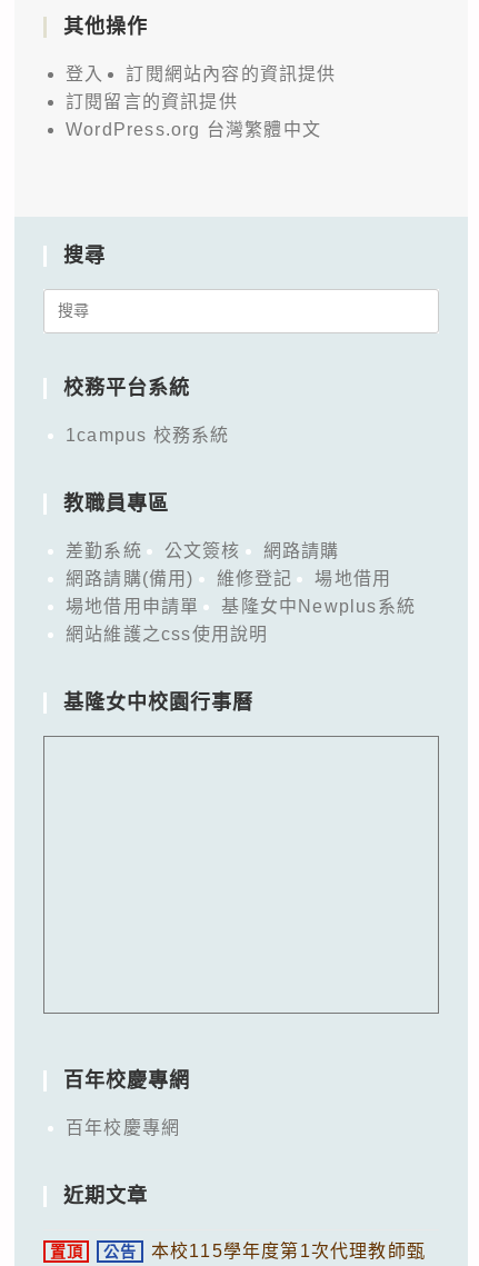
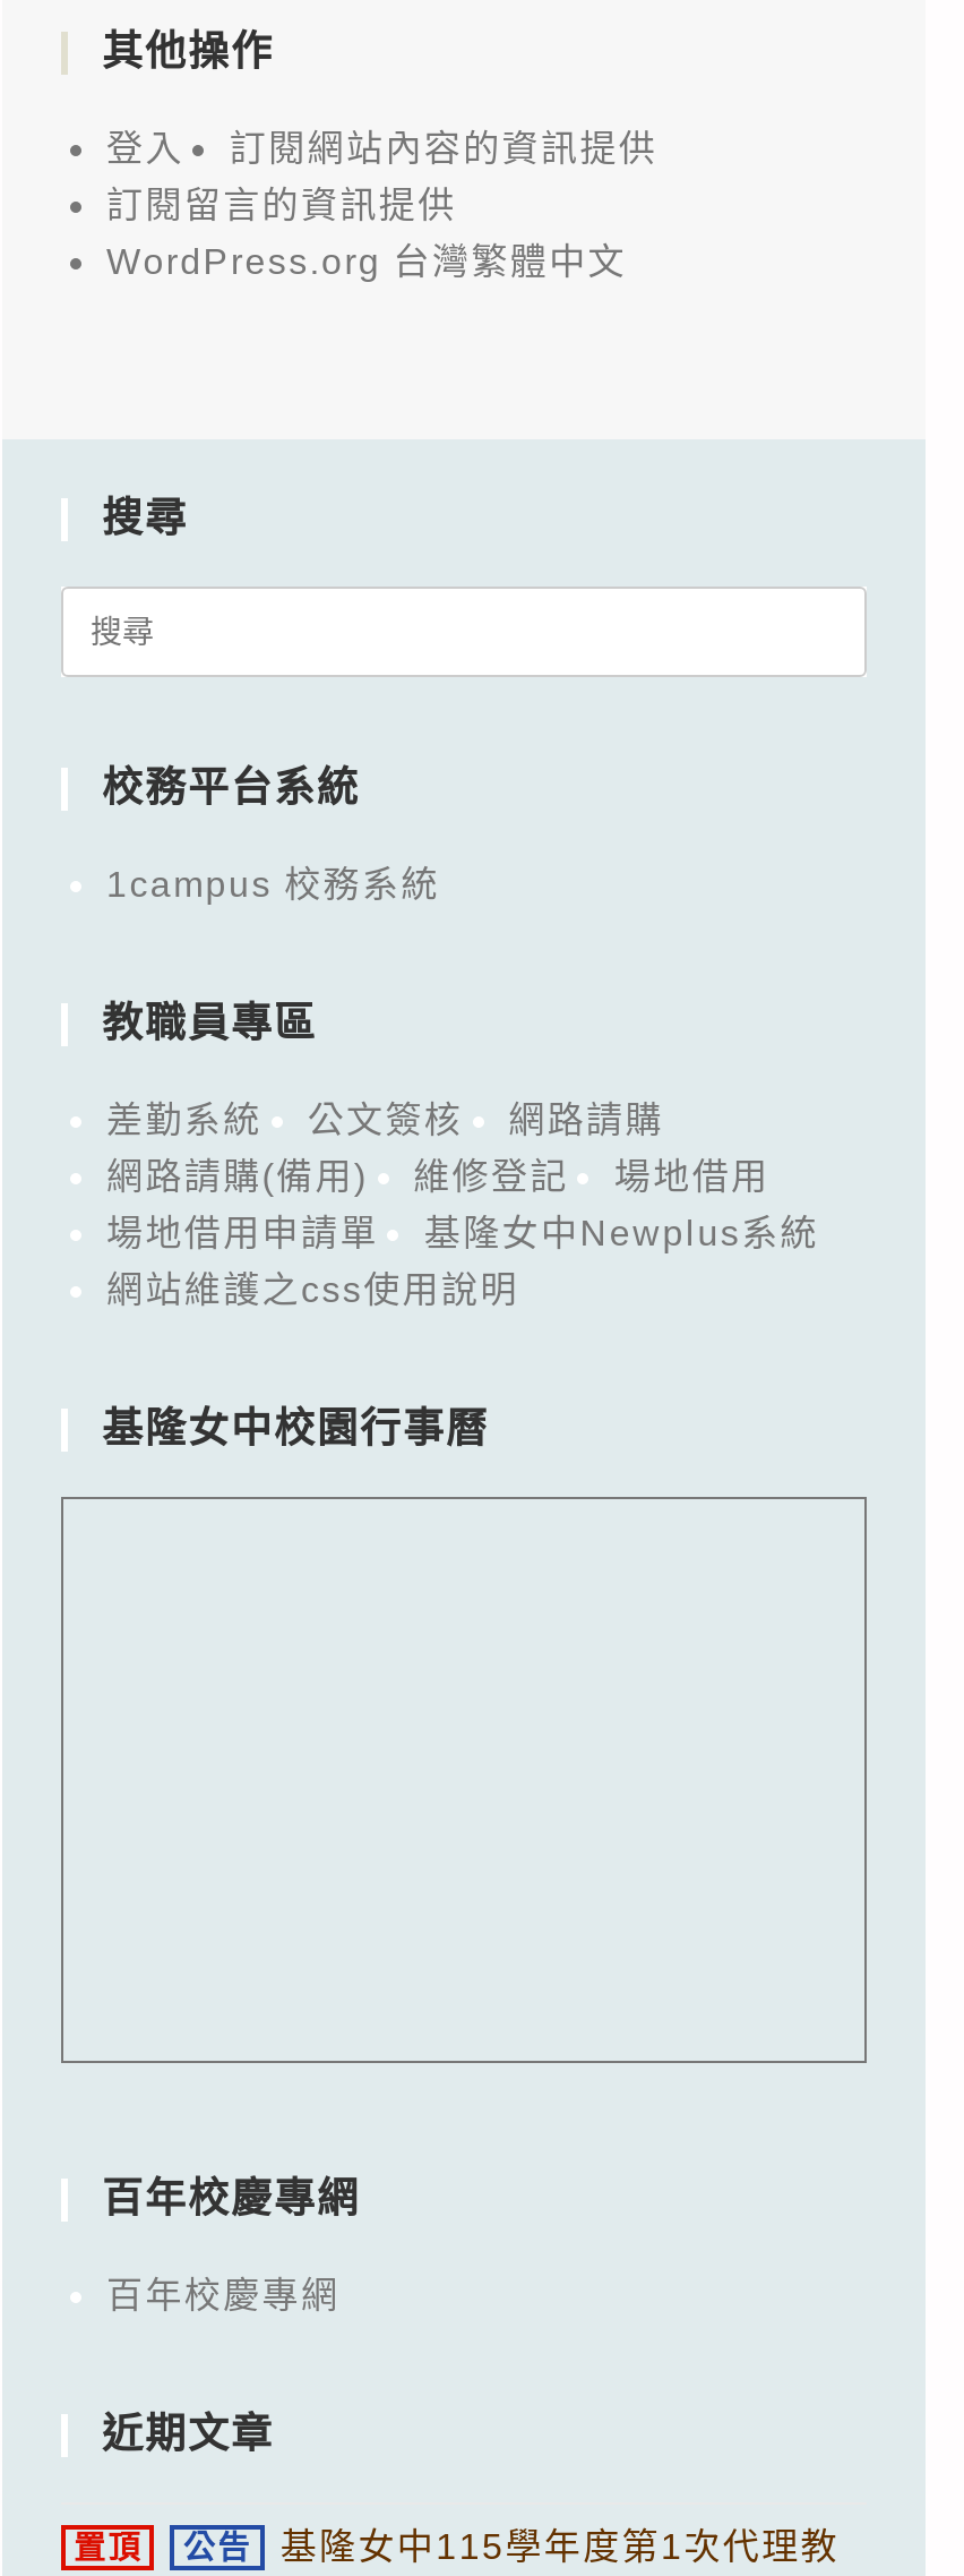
- 本校115學年度第1次代理教師甄
+ 基隆女中115學年度第1次代理教
